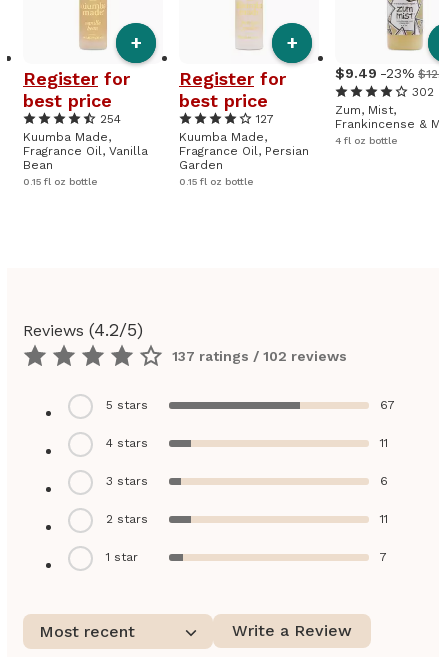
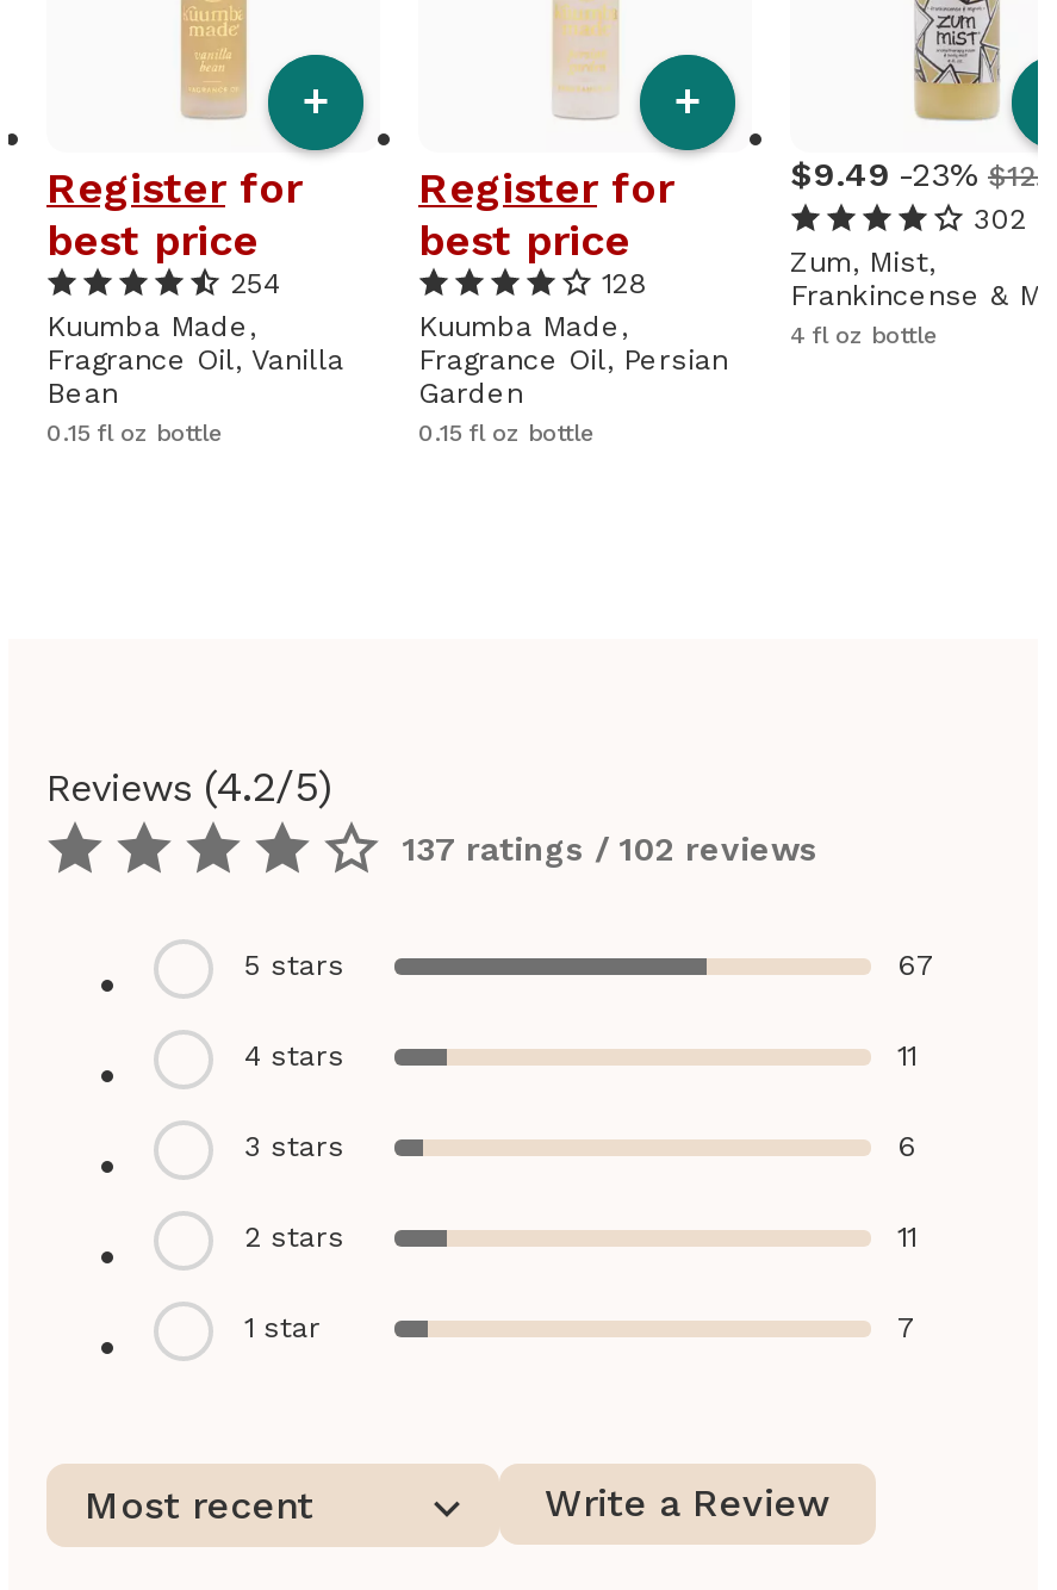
- 127
+ 128
